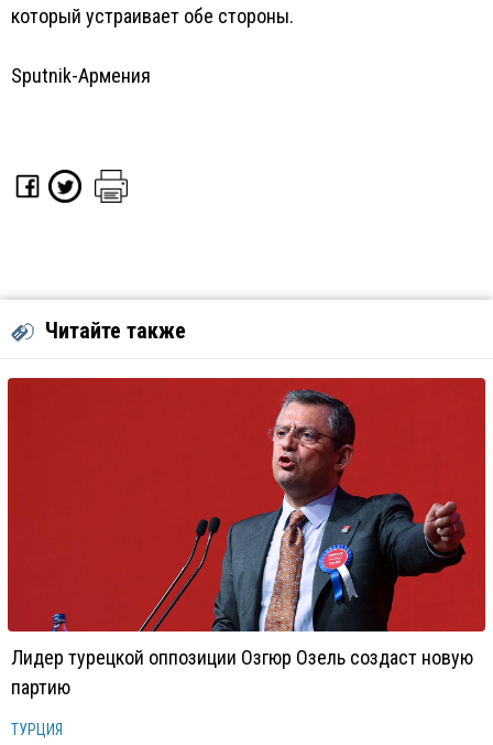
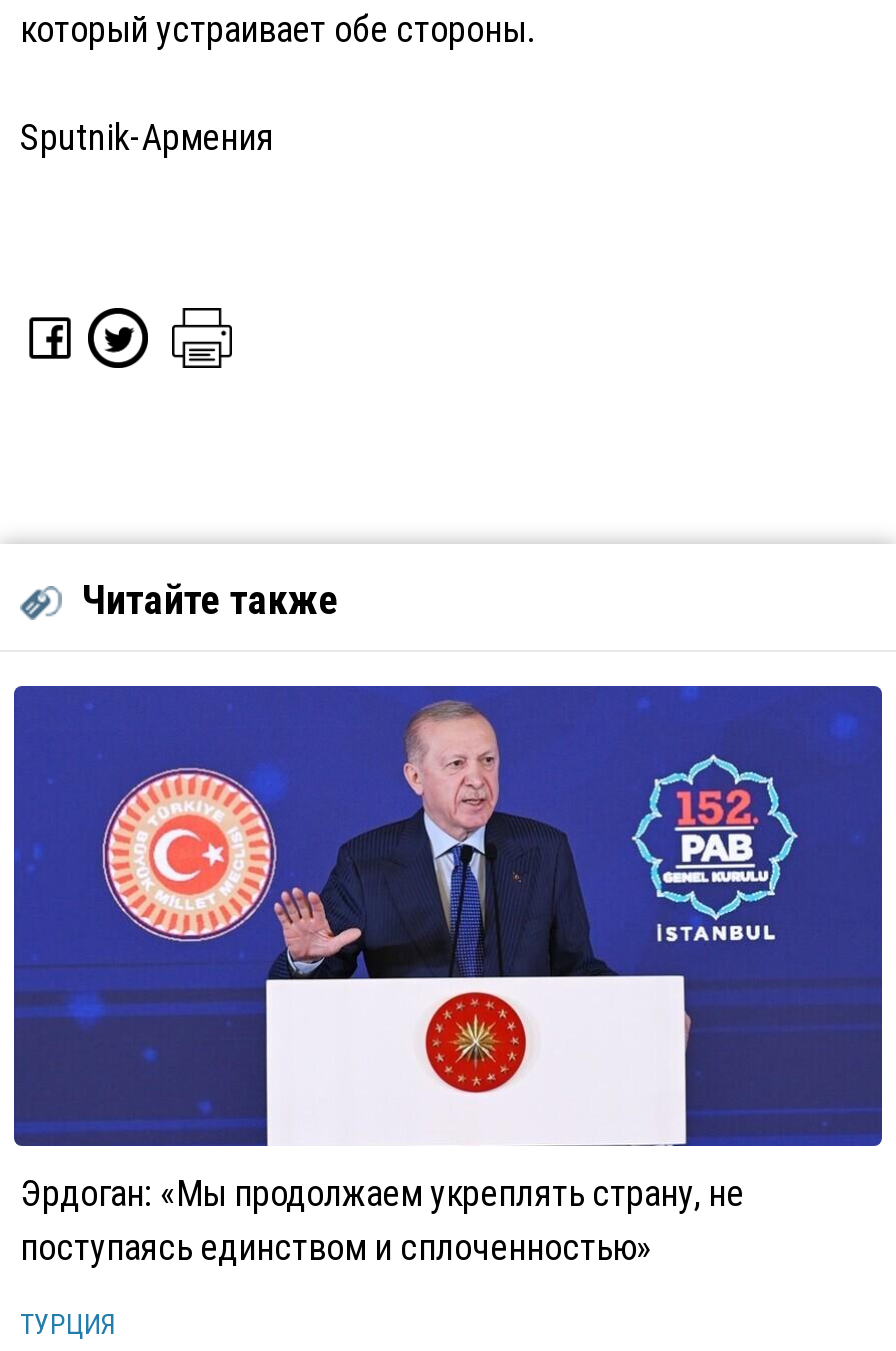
- [image]
- Лидер турецкой оппозиции Озгюр Озель создаст новую
- партию
+ [image]
+ Эрдоган: «Мы продолжаем укреплять страну, не
+ поступаясь единством и сплоченностью»
